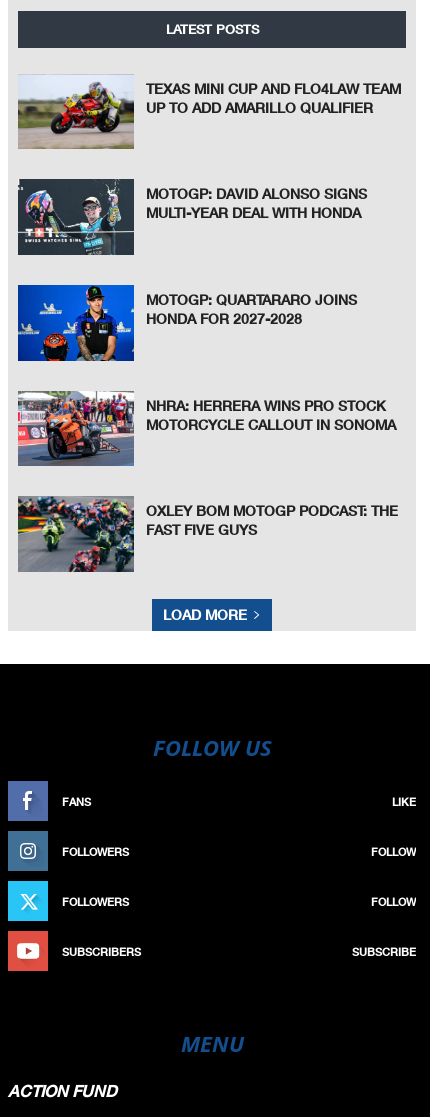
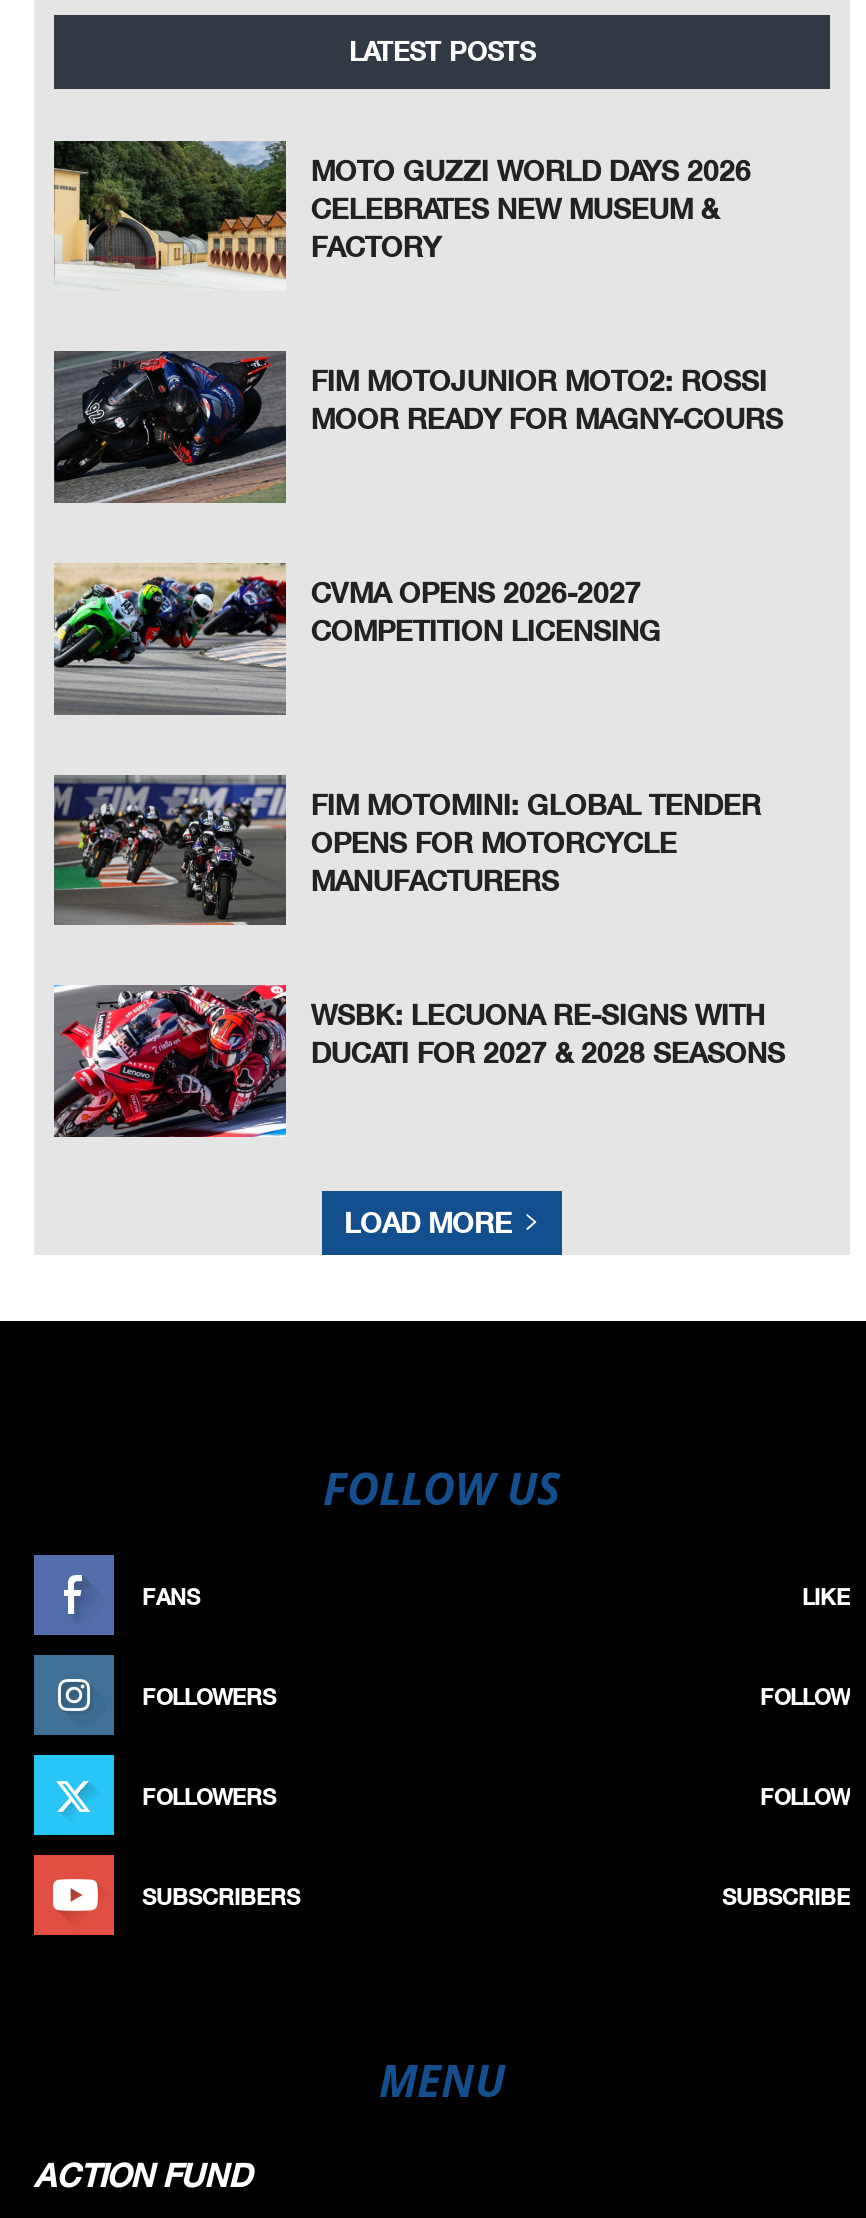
- [image]
- TEXAS MINI CUP AND FLO4LAW TEAM
- UP TO ADD AMARILLO QUALIFIER
+ [image]
+ MOTO GUZZI WORLD DAYS 2026
+ CELEBRATES NEW MUSEUM &
+ FACTORY

- [image]
- MOTOGP: DAVID ALONSO SIGNS
- MULTI-YEAR DEAL WITH HONDA
+ [image]
+ FIM MOTOJUNIOR MOTO2: ROSSI
+ MOOR READY FOR MAGNY-COURS

- [image]
- MOTOGP: QUARTARARO JOINS
- HONDA FOR 2027-2028
+ [image]
+ CVMA OPENS 2026-2027
+ COMPETITION LICENSING

- [image]
- NHRA: HERRERA WINS PRO STOCK
- MOTORCYCLE CALLOUT IN SONOMA
+ [image]
+ FIM MOTOMINI: GLOBAL TENDER
+ OPENS FOR MOTORCYCLE
+ MANUFACTURERS

- [image]
- OXLEY BOM MOTOGP PODCAST: THE
- FAST FIVE GUYS
+ [image]
+ WSBK: LECUONA RE-SIGNS WITH
+ DUCATI FOR 2027 & 2028 SEASONS
